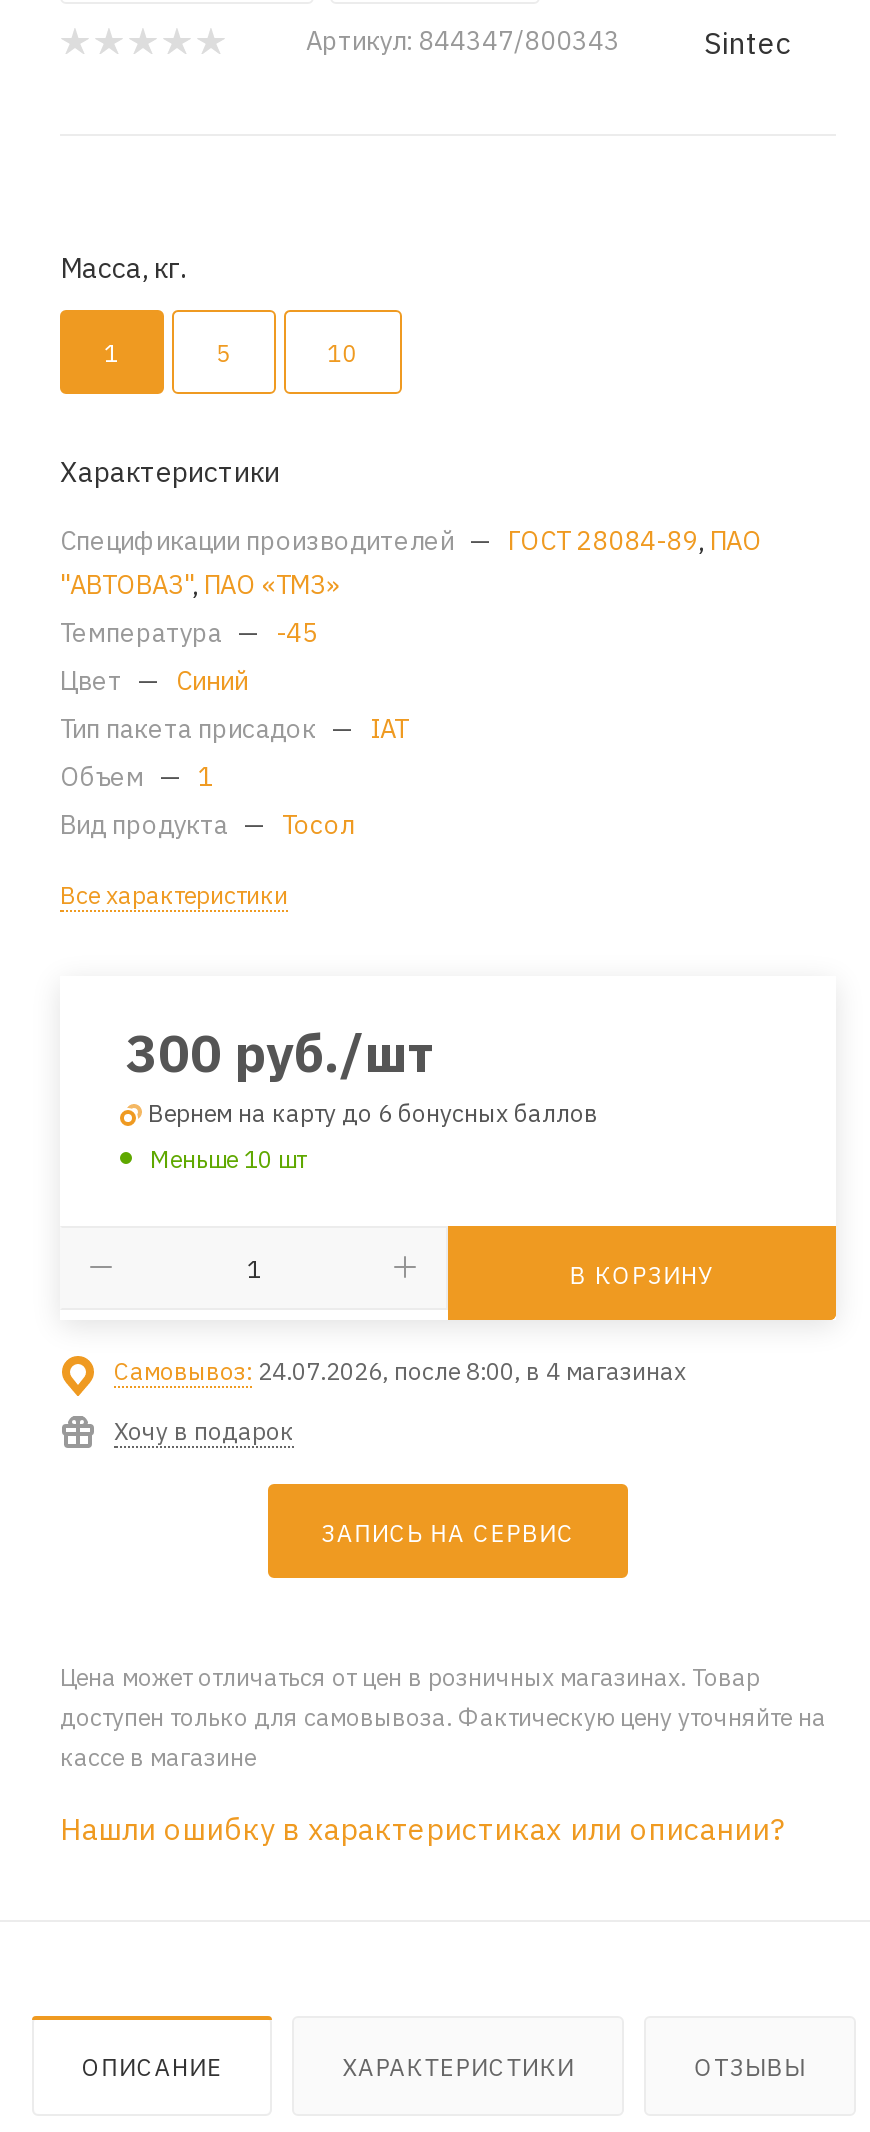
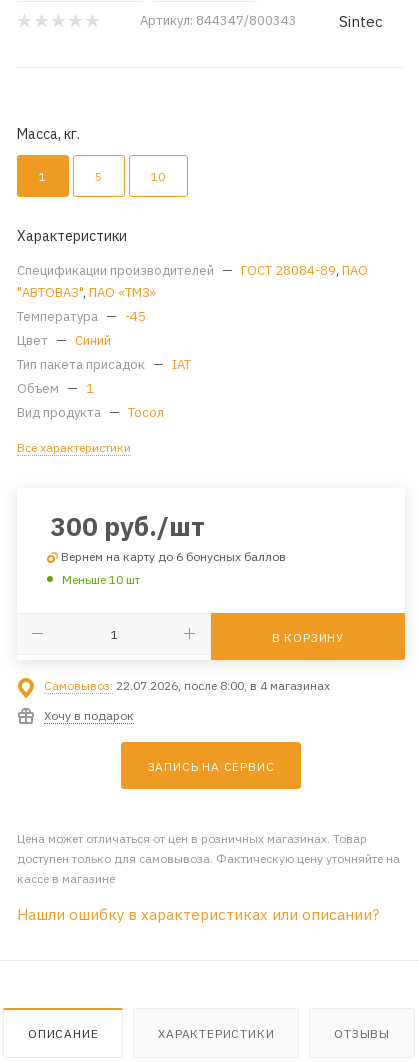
- Самовывоз: 24.07.2026, после 8:00, в 4 магазинах
+ Самовывоз: 22.07.2026, после 8:00, в 4 магазинах
